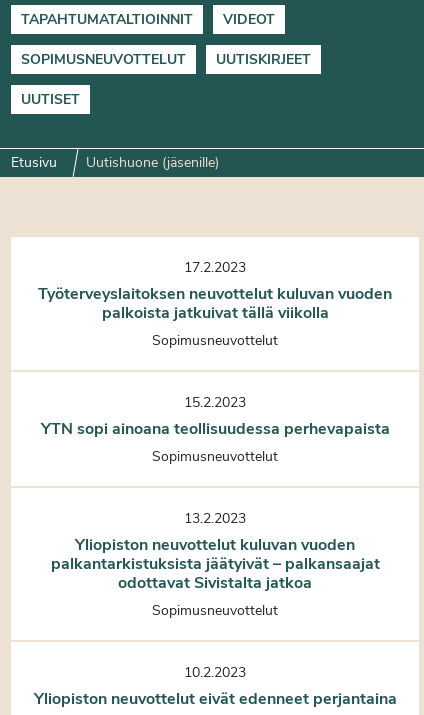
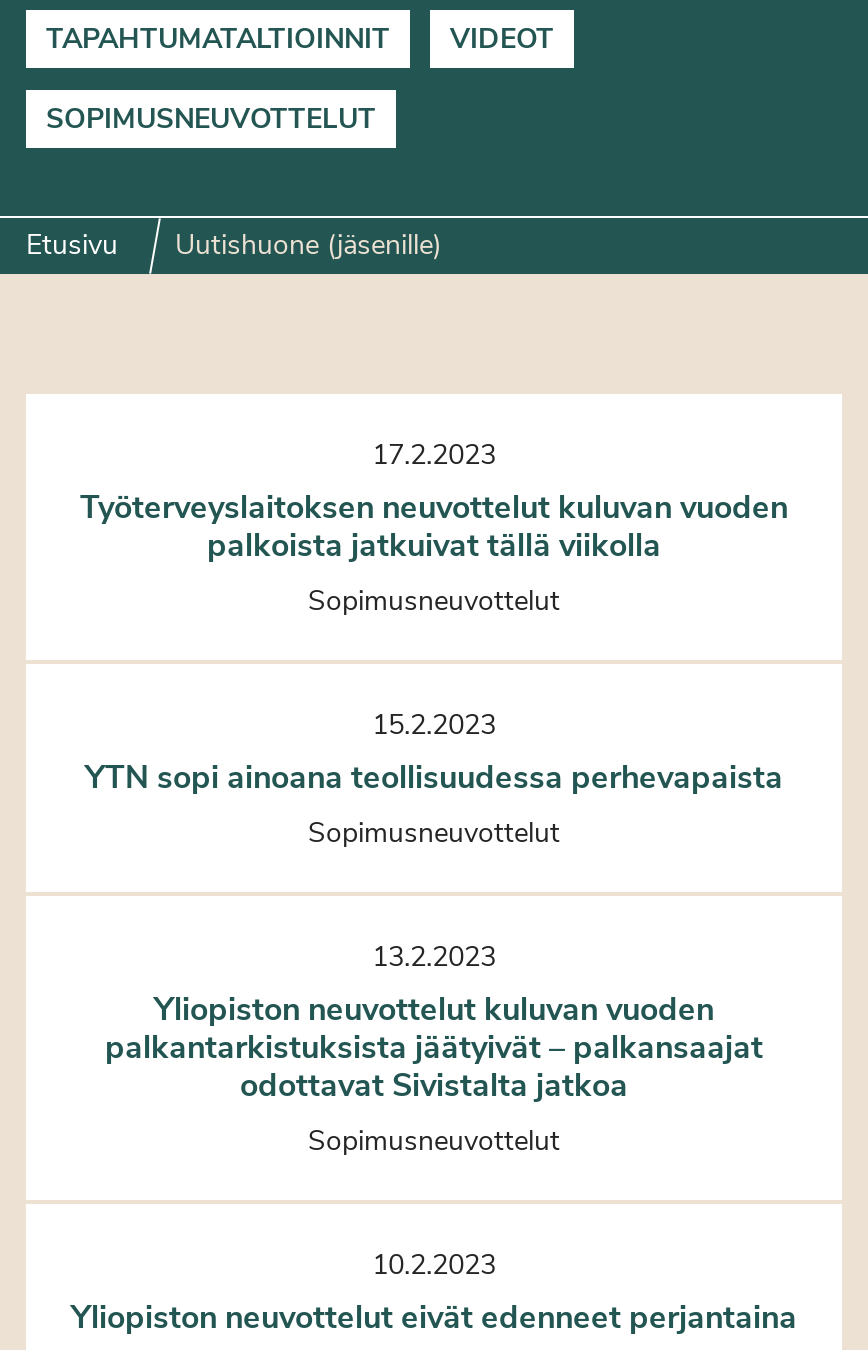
- UUTISKIRJEET
- UUTISET
